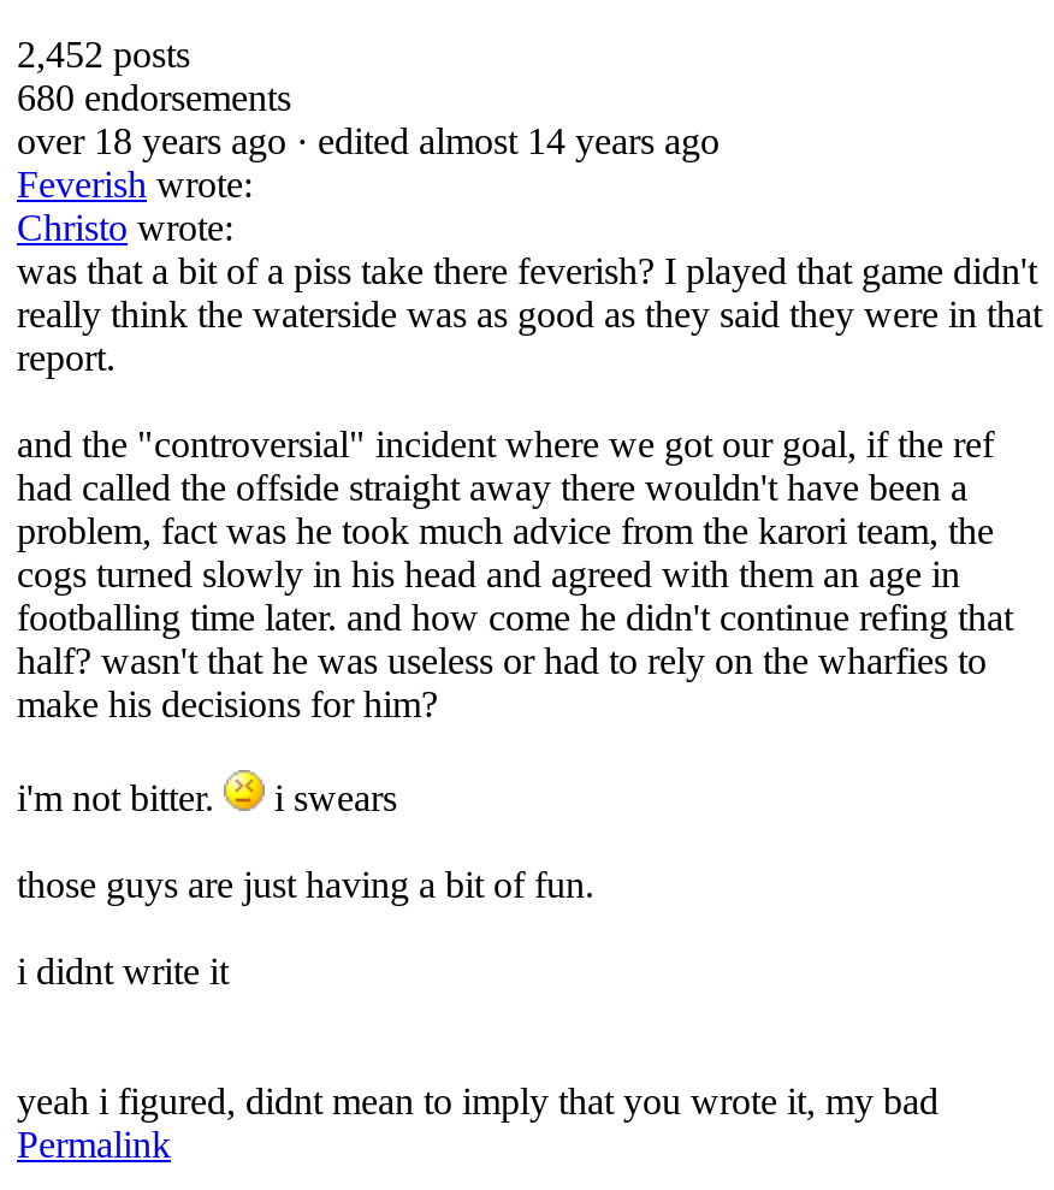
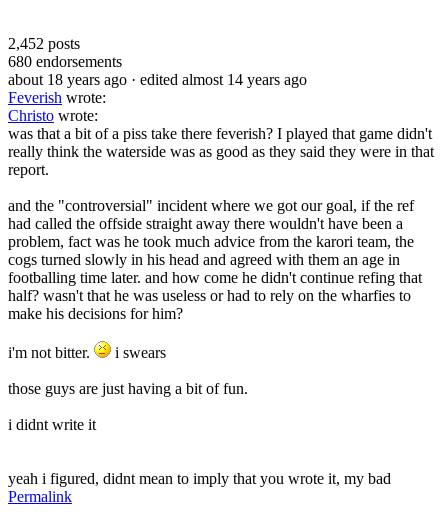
- over 18 years ago · edited almost 14 years ago
+ about 18 years ago · edited almost 14 years ago
